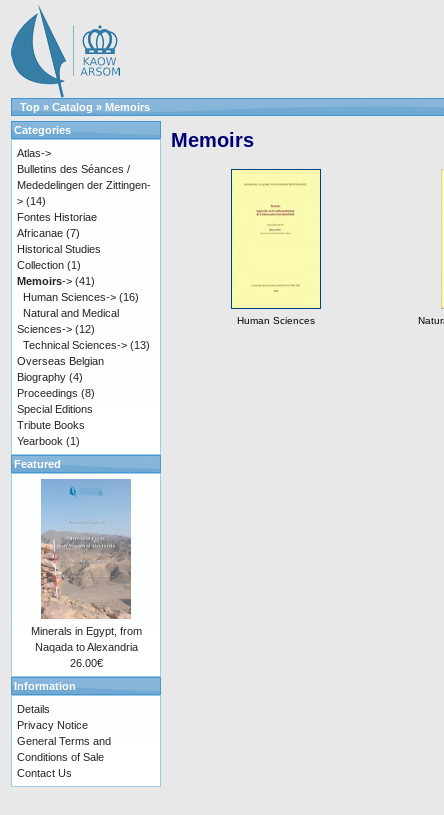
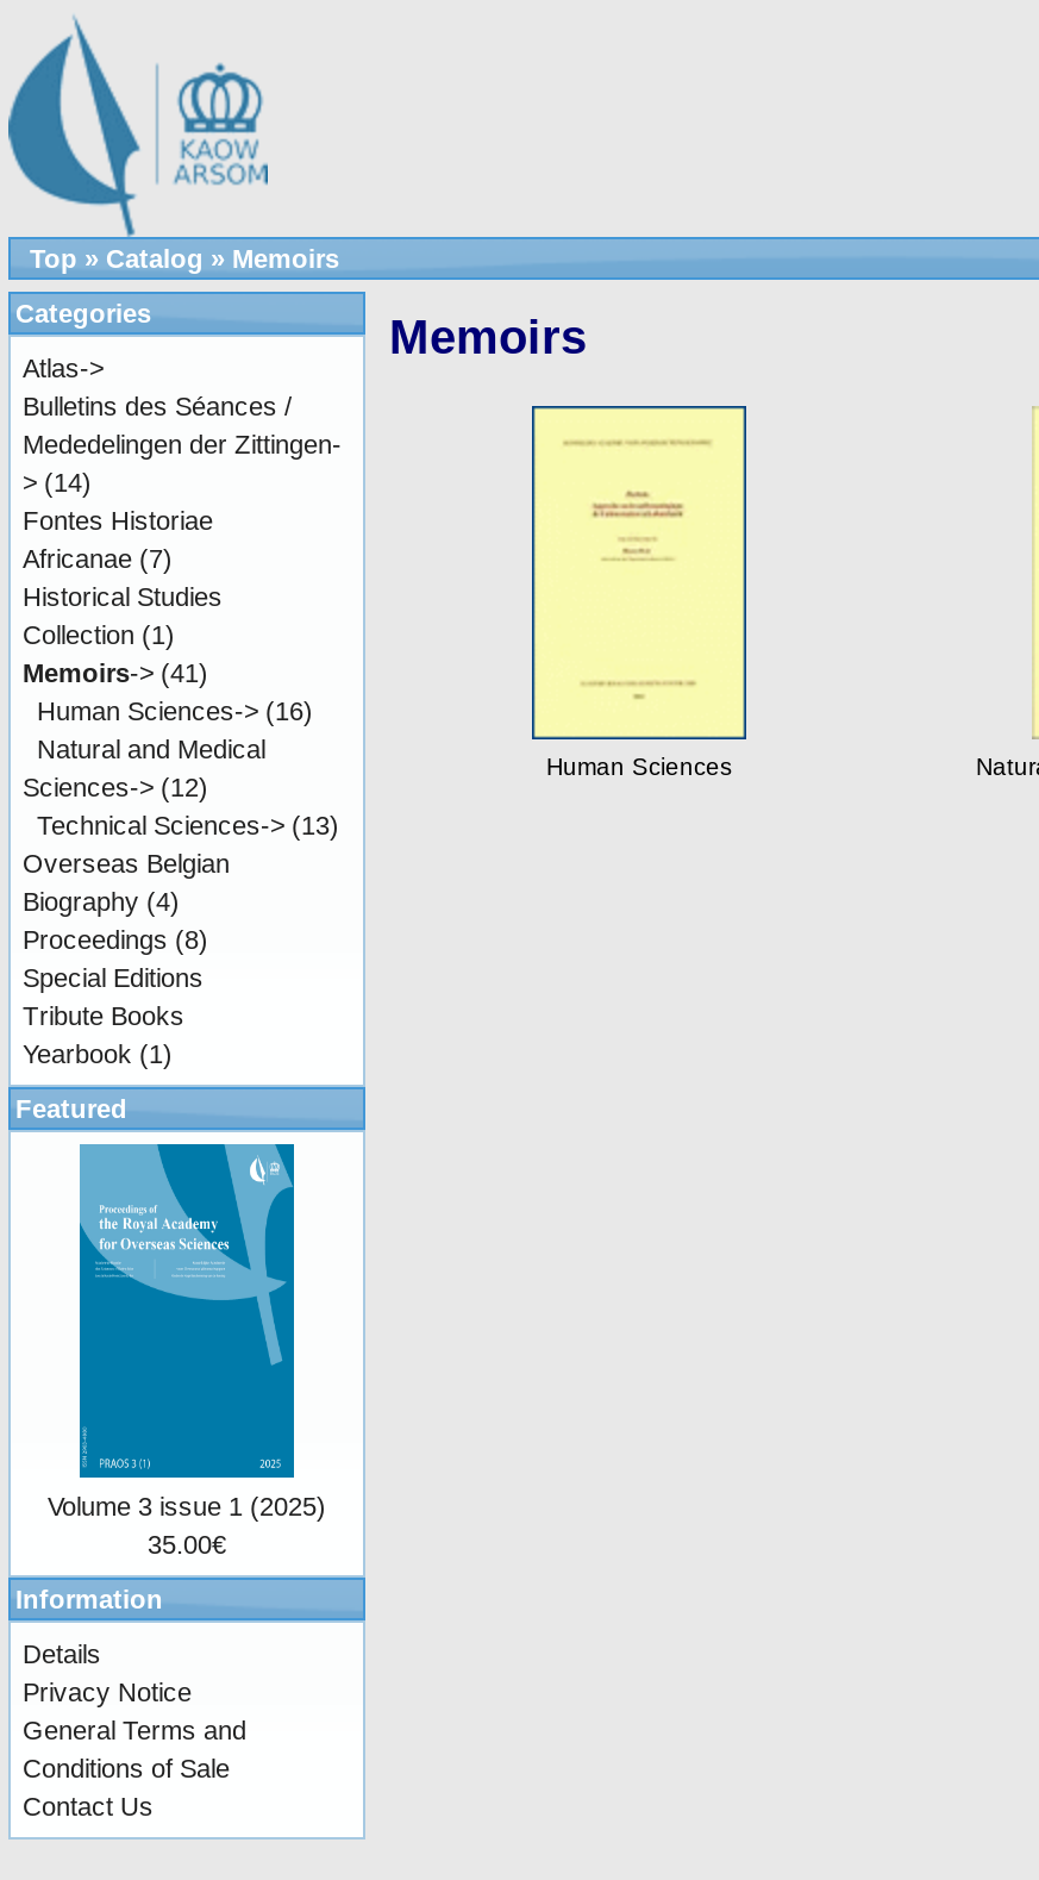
- [image]
- Minerals in Egypt, from
- Naqada to Alexandria
- 26.00€
+ [image]
+ Volume 3 issue 1 (2025)
+ 35.00€
